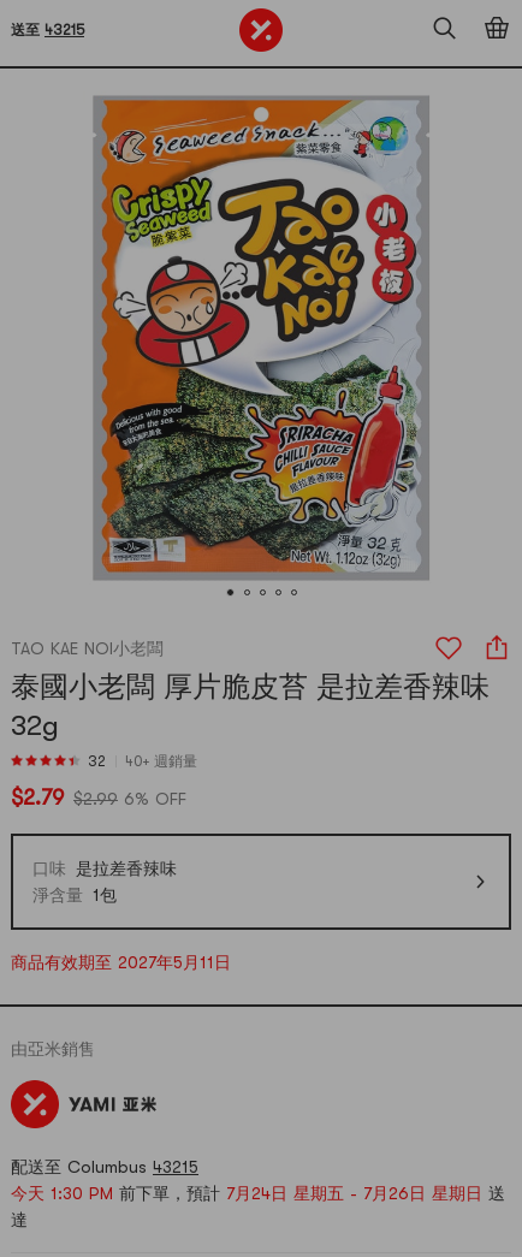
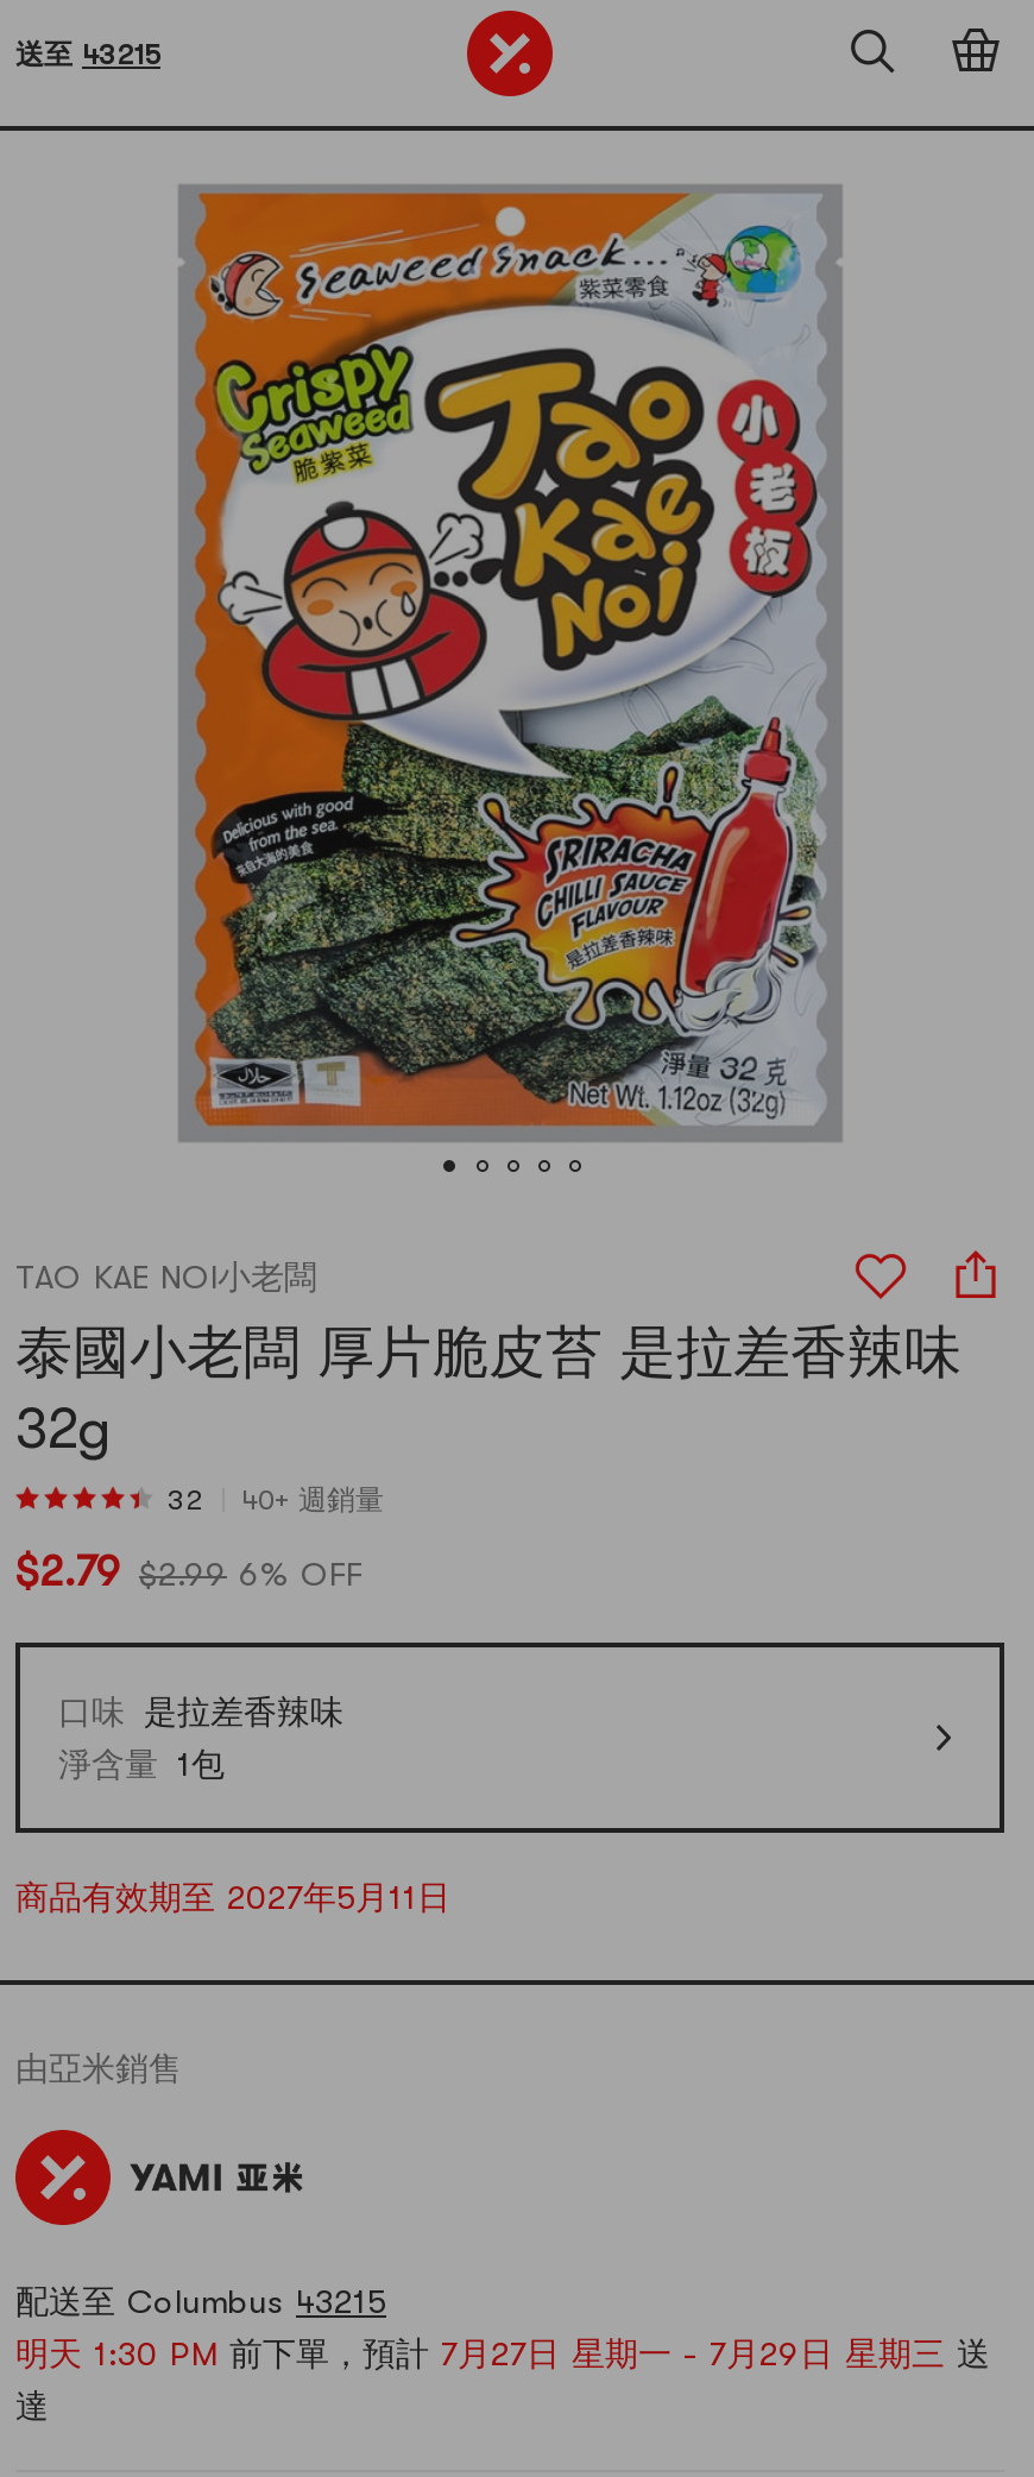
- 今天 1:30 PM前下單，預計7月24日 星期五 - 7月26日 星期日送
+ 明天 1:30 PM前下單，預計7月27日 星期一 - 7月29日 星期三送
